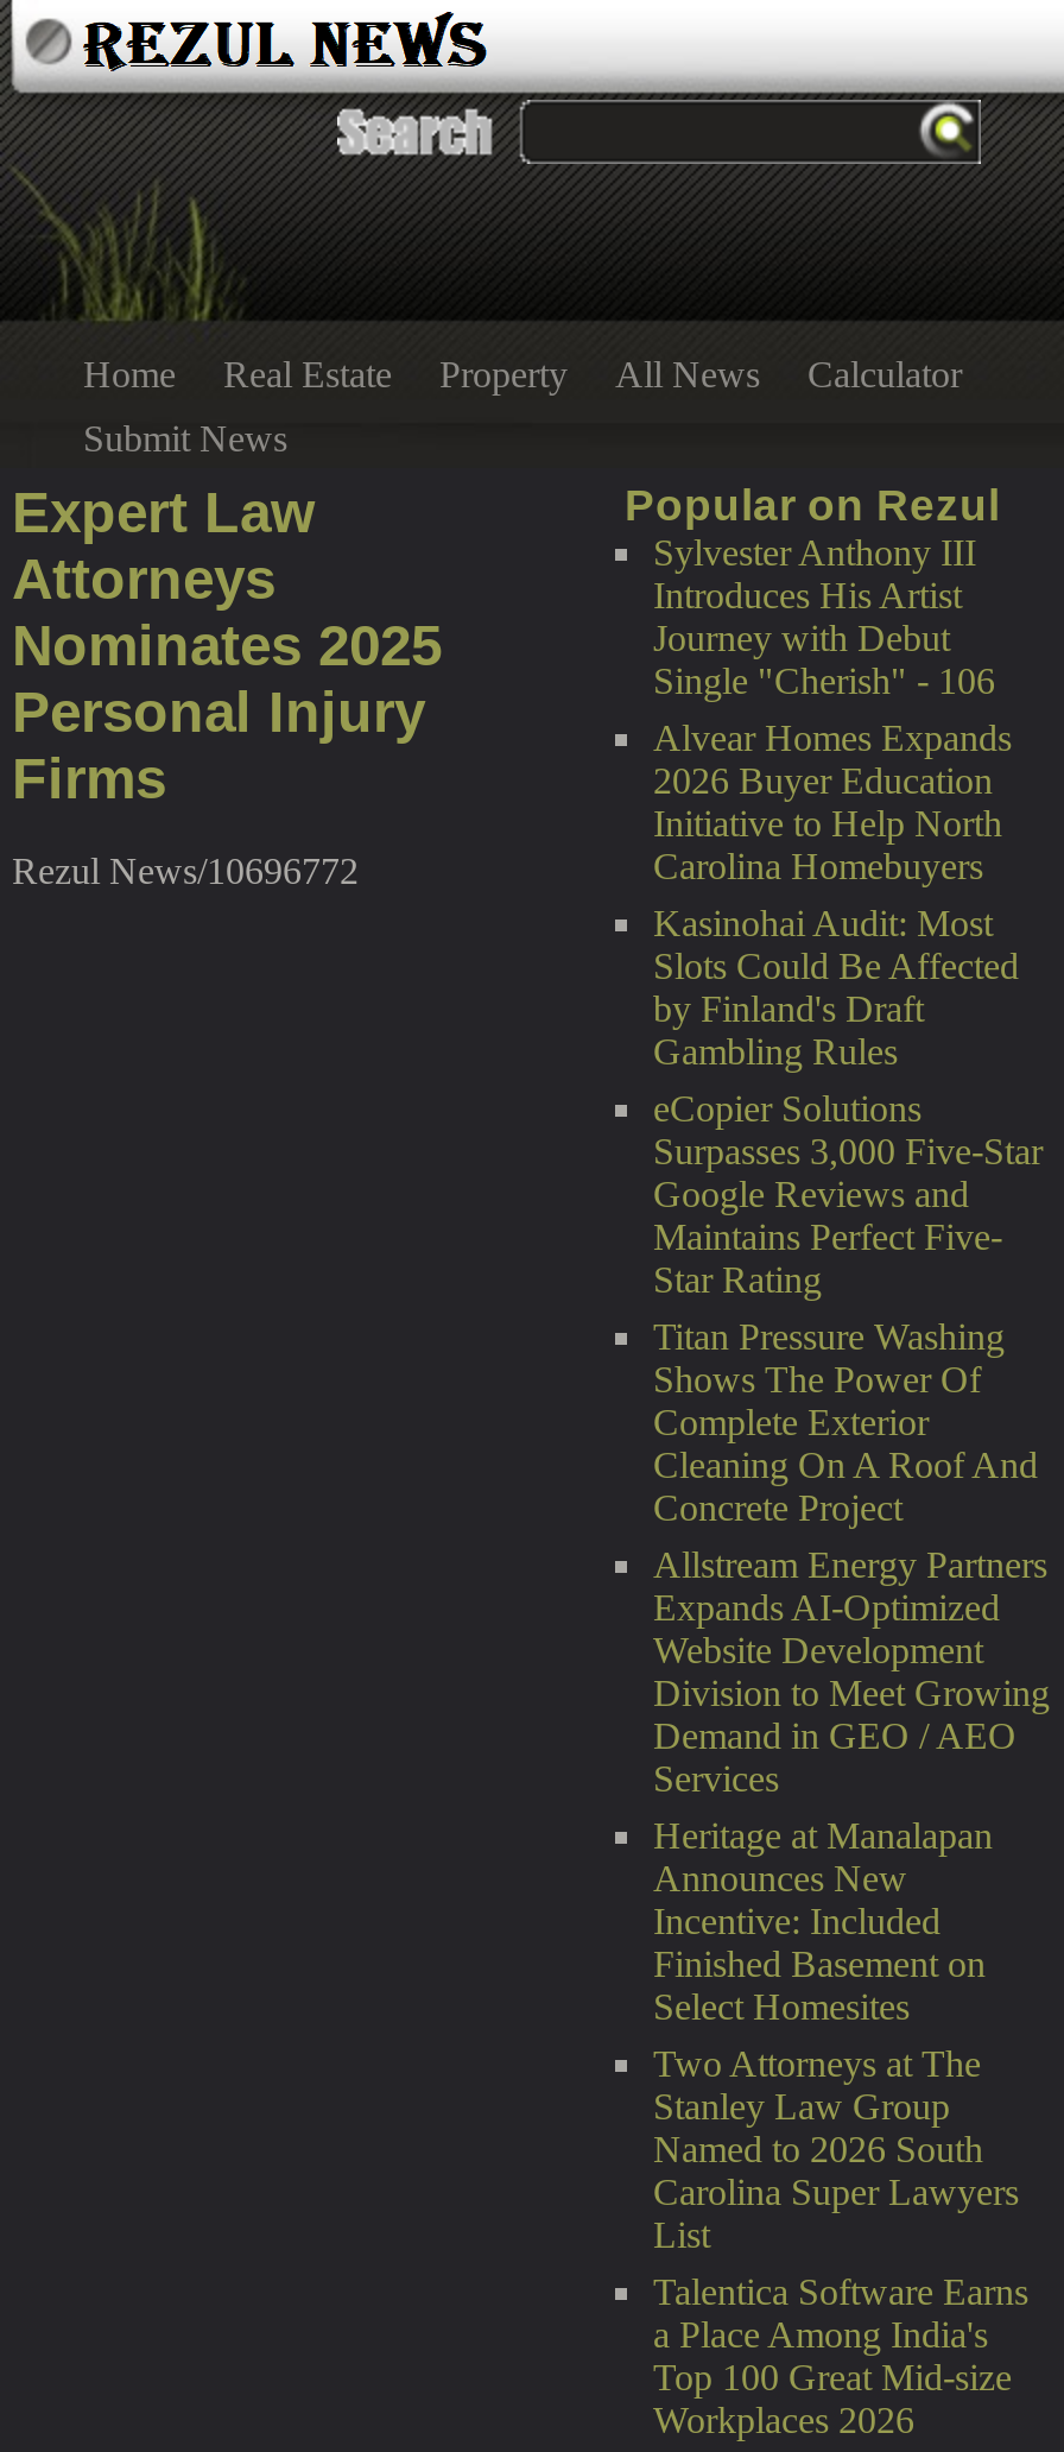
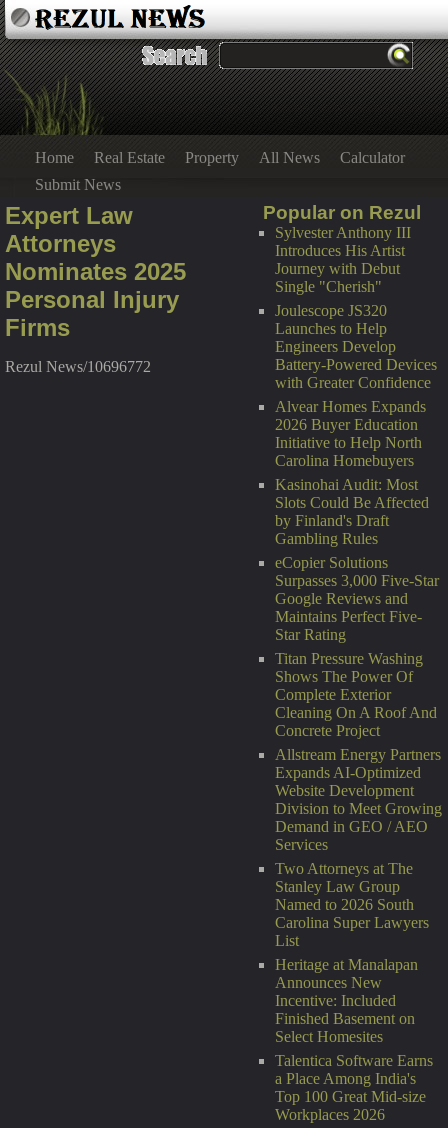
- Single "Cherish" - 106
+ Single "Cherish"
+ Joulescope JS320
+ Launches to Help
+ Engineers Develop
+ Battery-Powered Devices
+ with Greater Confidence

moved down: Heritage at Manalapan | Announces New | Incentive: Included | Finished Basement on | Select Homesites
